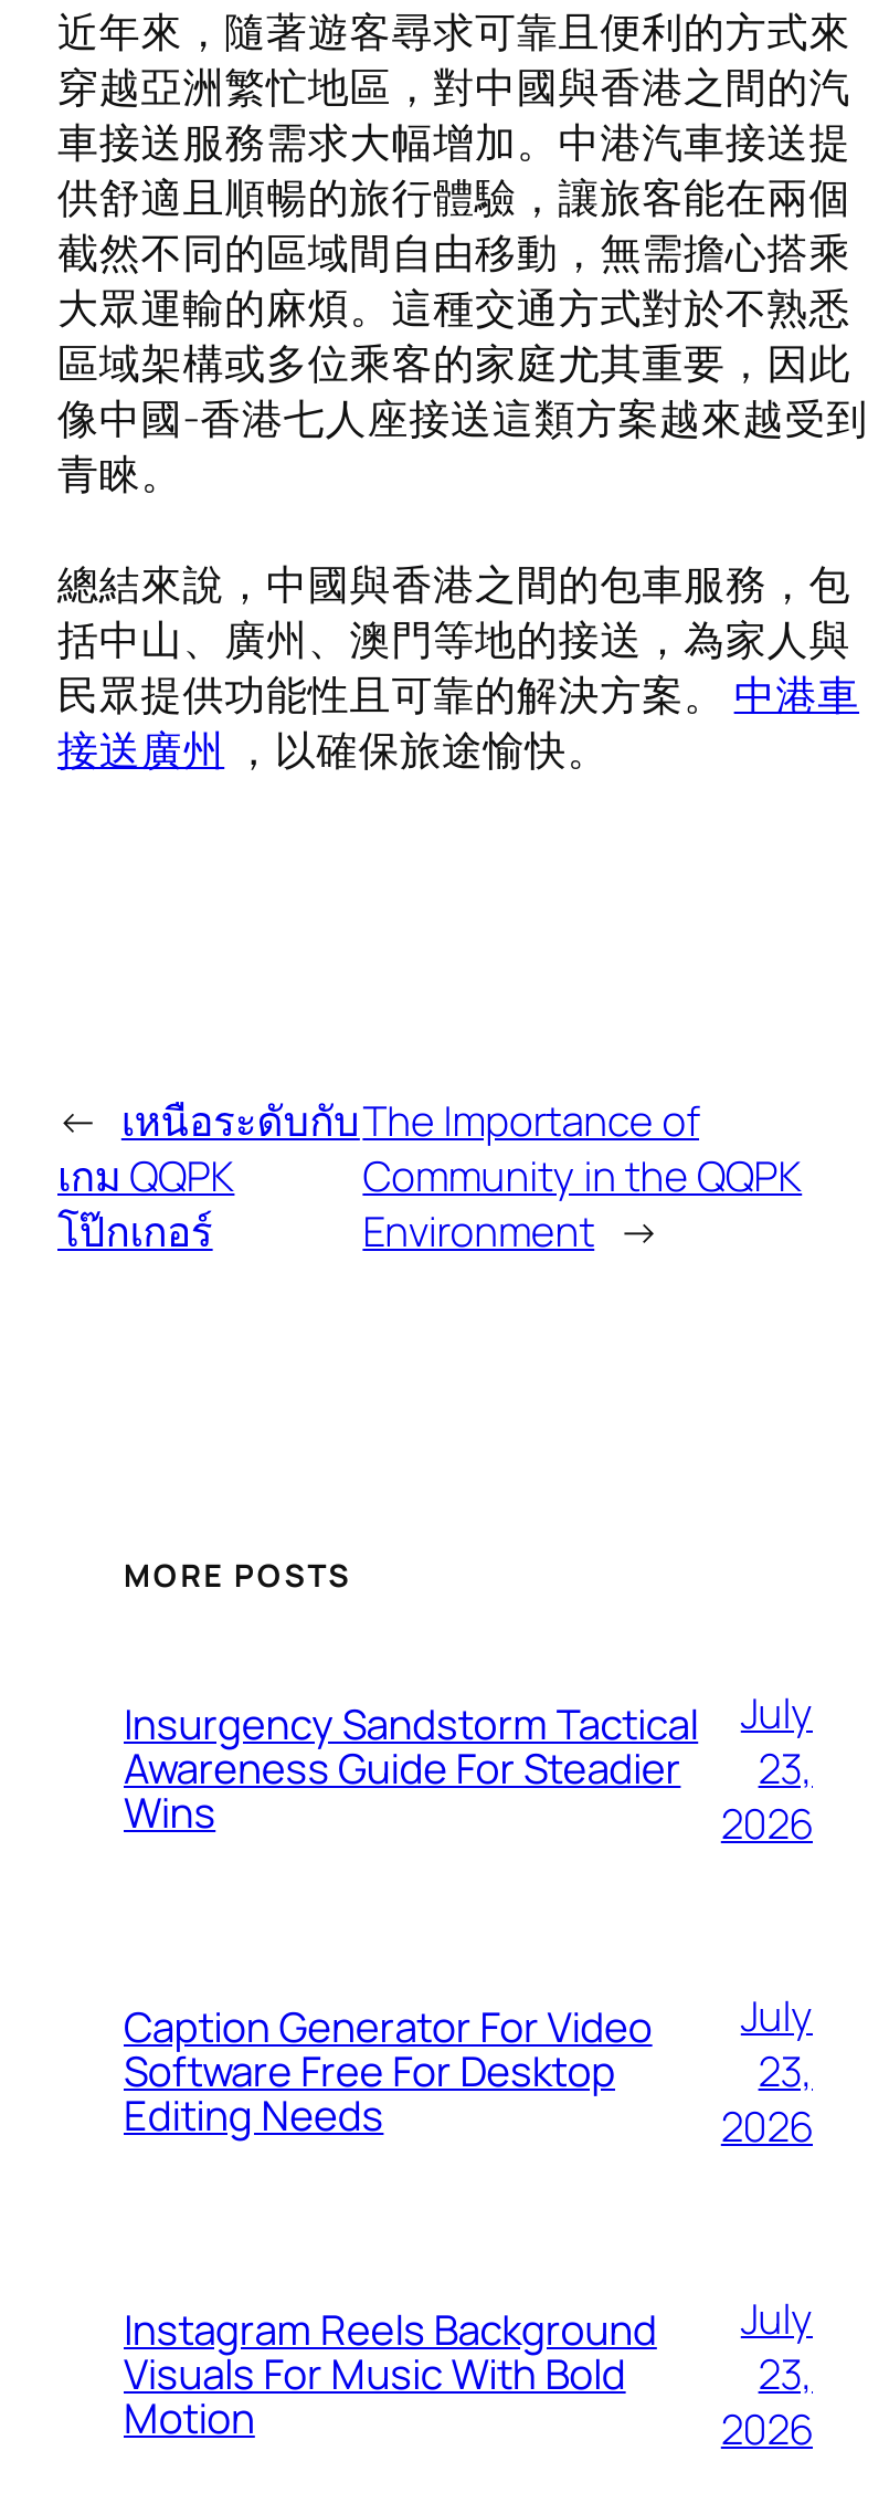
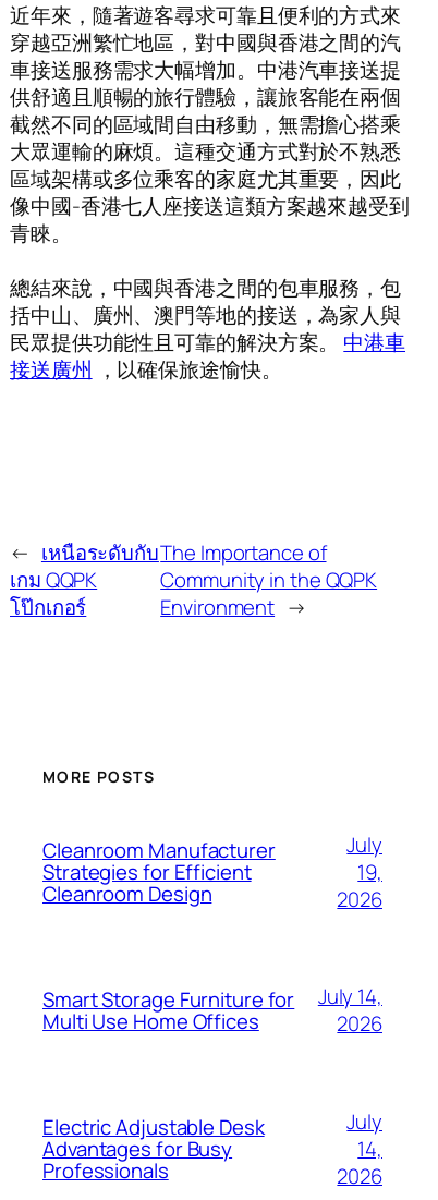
- Insurgency Sandstorm Tactical
- Awareness Guide For Steadier
- Wins
+ Cleanroom Manufacturer
+ Strategies for Efficient
+ Cleanroom Design

- 23,
+ 19,

- Caption Generator For Video
- Software Free For Desktop
- Editing Needs
+ Smart Storage Furniture for
+ Multi Use Home Offices

- July
- 23,
+ July 14,

- Instagram Reels Background
- Visuals For Music With Bold
- Motion
+ Electric Adjustable Desk
+ Advantages for Busy
+ Professionals

- 23,
+ 14,
